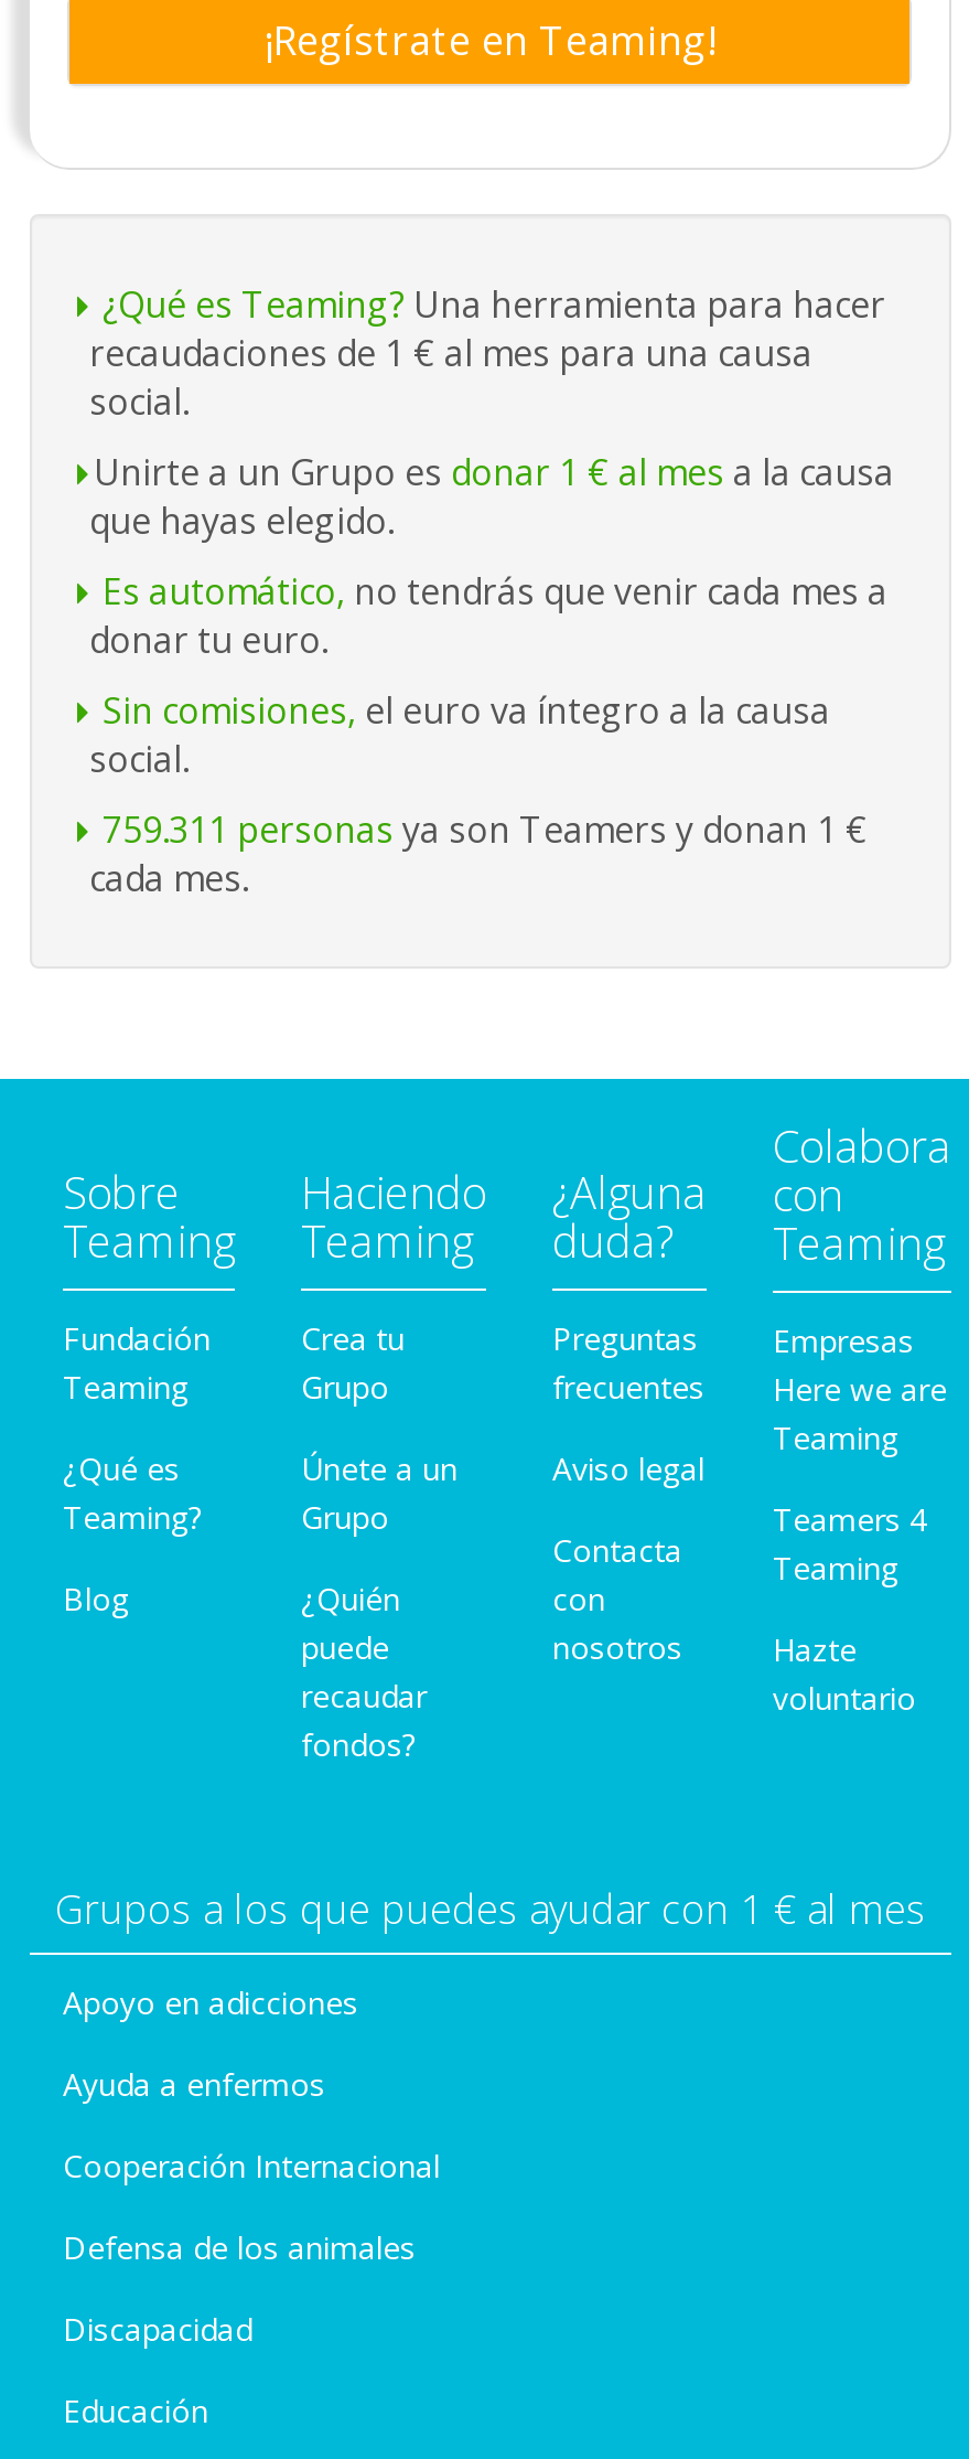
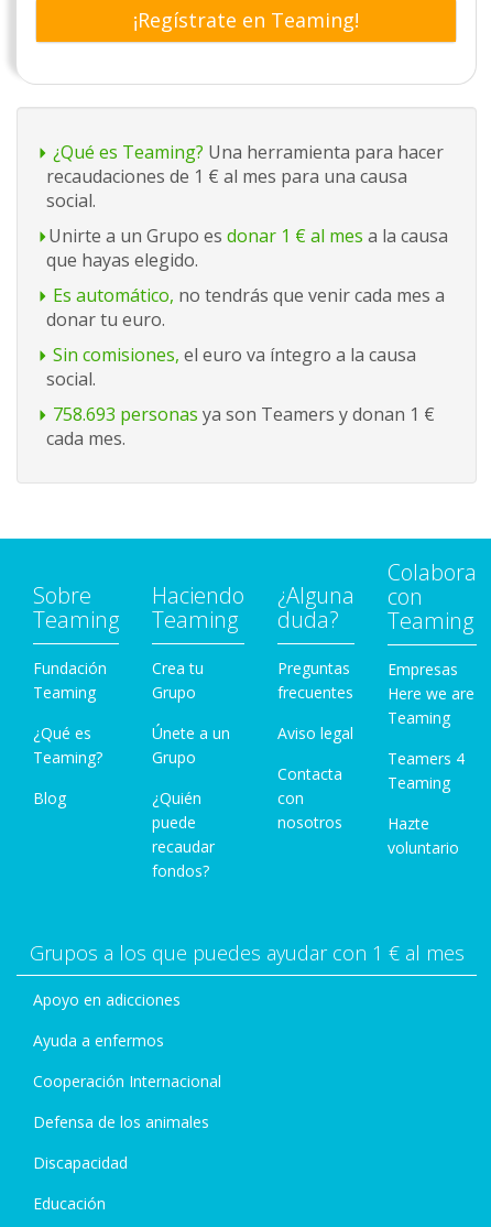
- 759.311 personas ya son Teamers y donan 1 €
+ 758.693 personas ya son Teamers y donan 1 €
